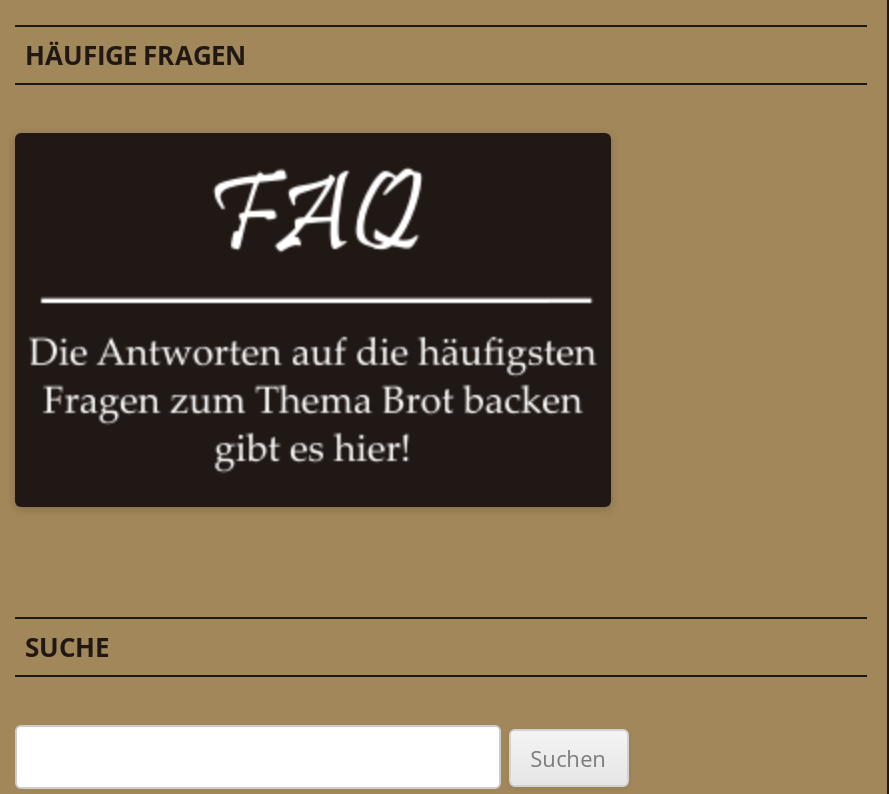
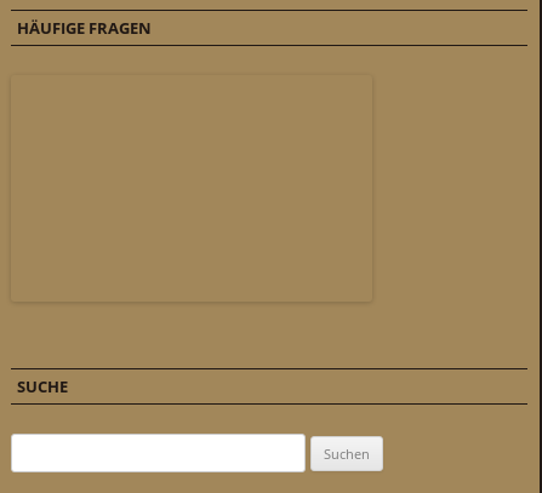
- [image]
